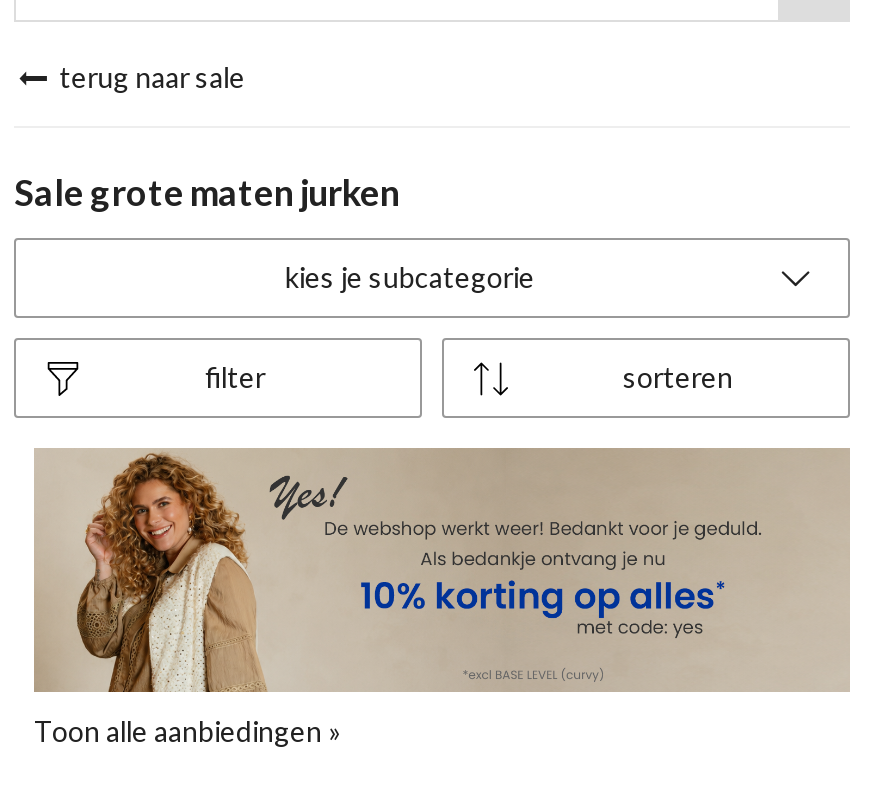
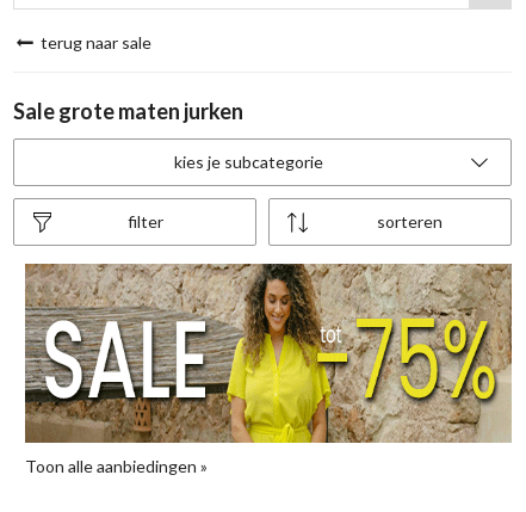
- [image]
+ [image]
